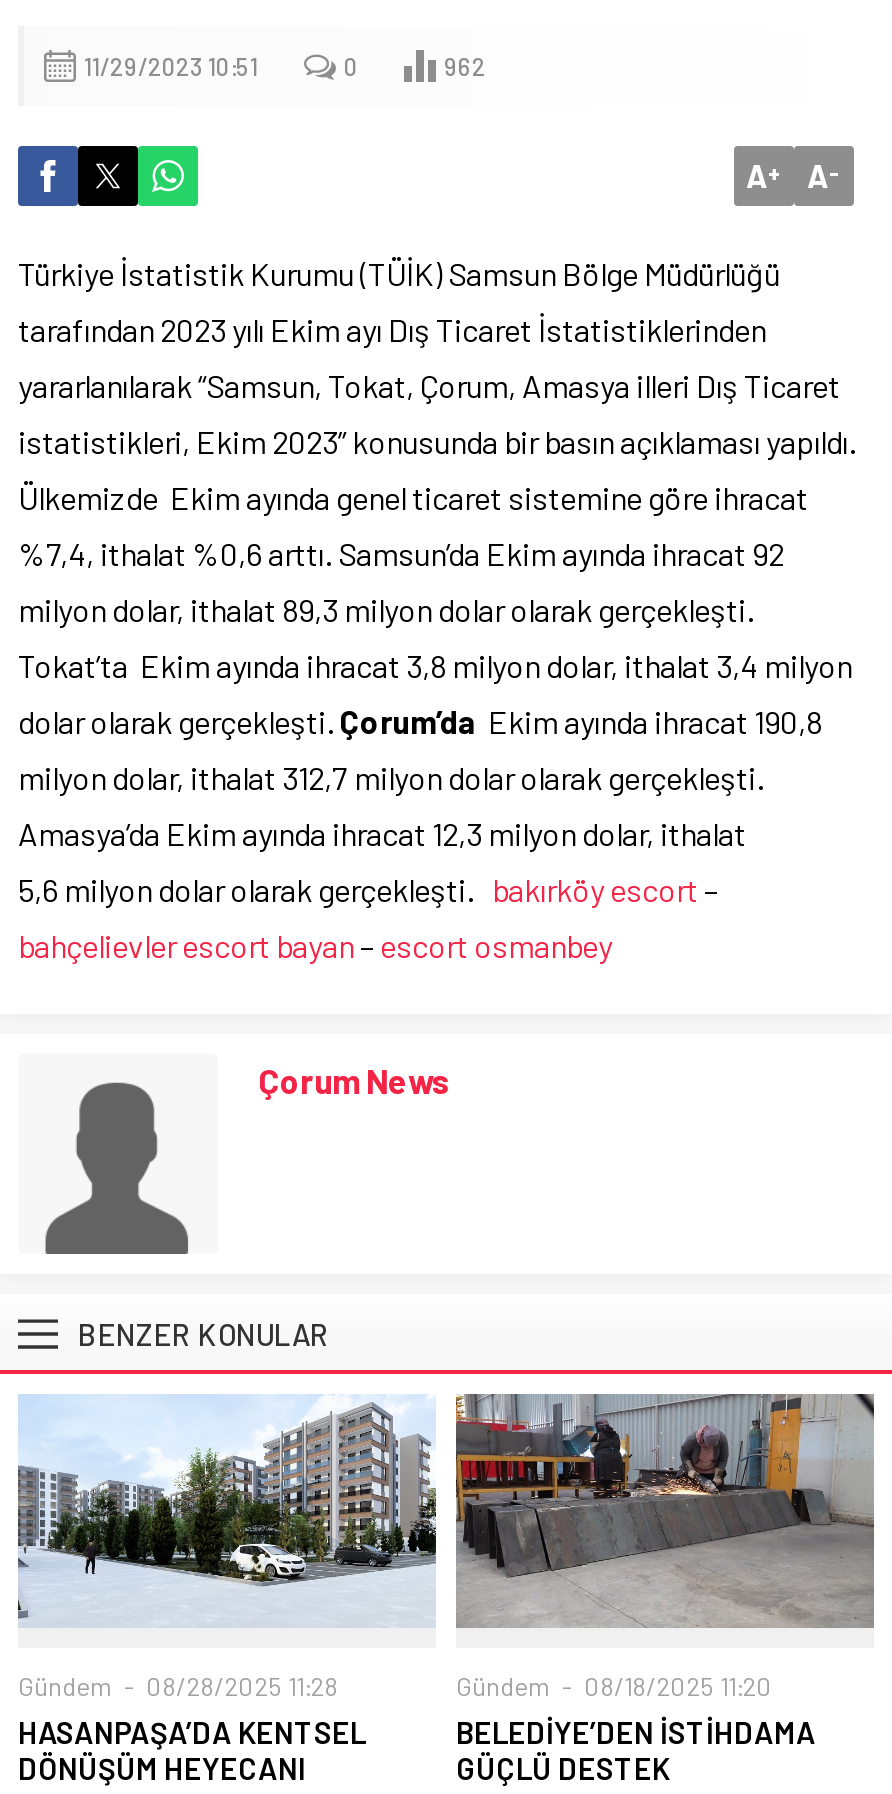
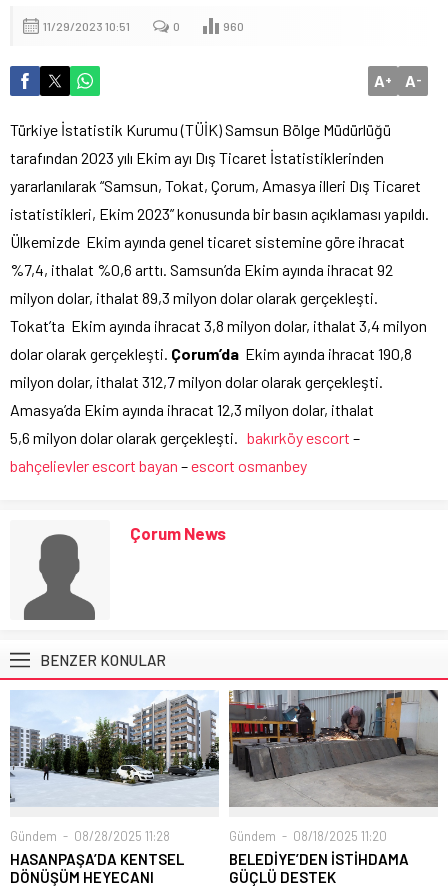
- 962
+ 960
